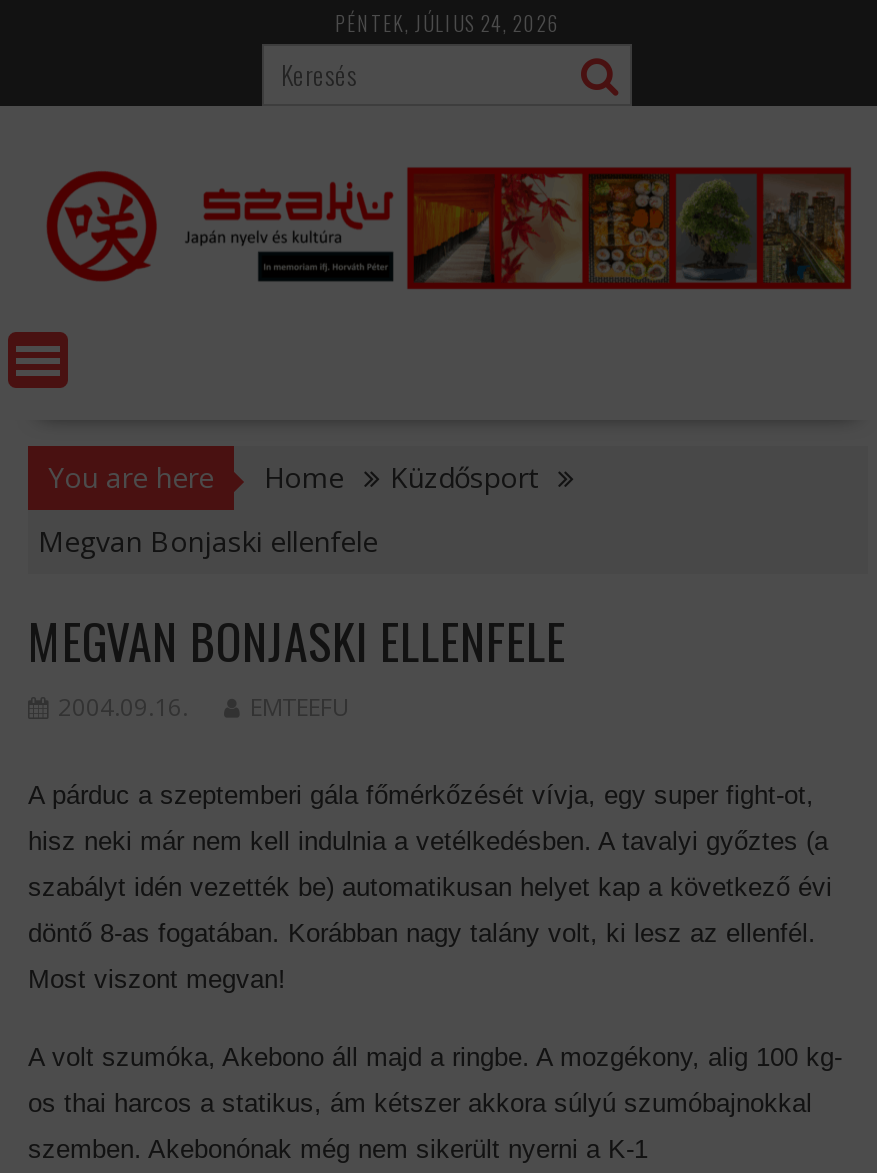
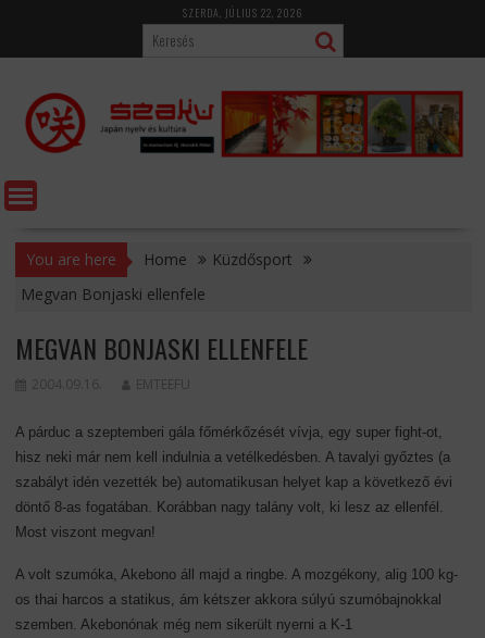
- PÉNTEK, JÚLIUS 24, 2026
+ SZERDA, JÚLIUS 22, 2026
